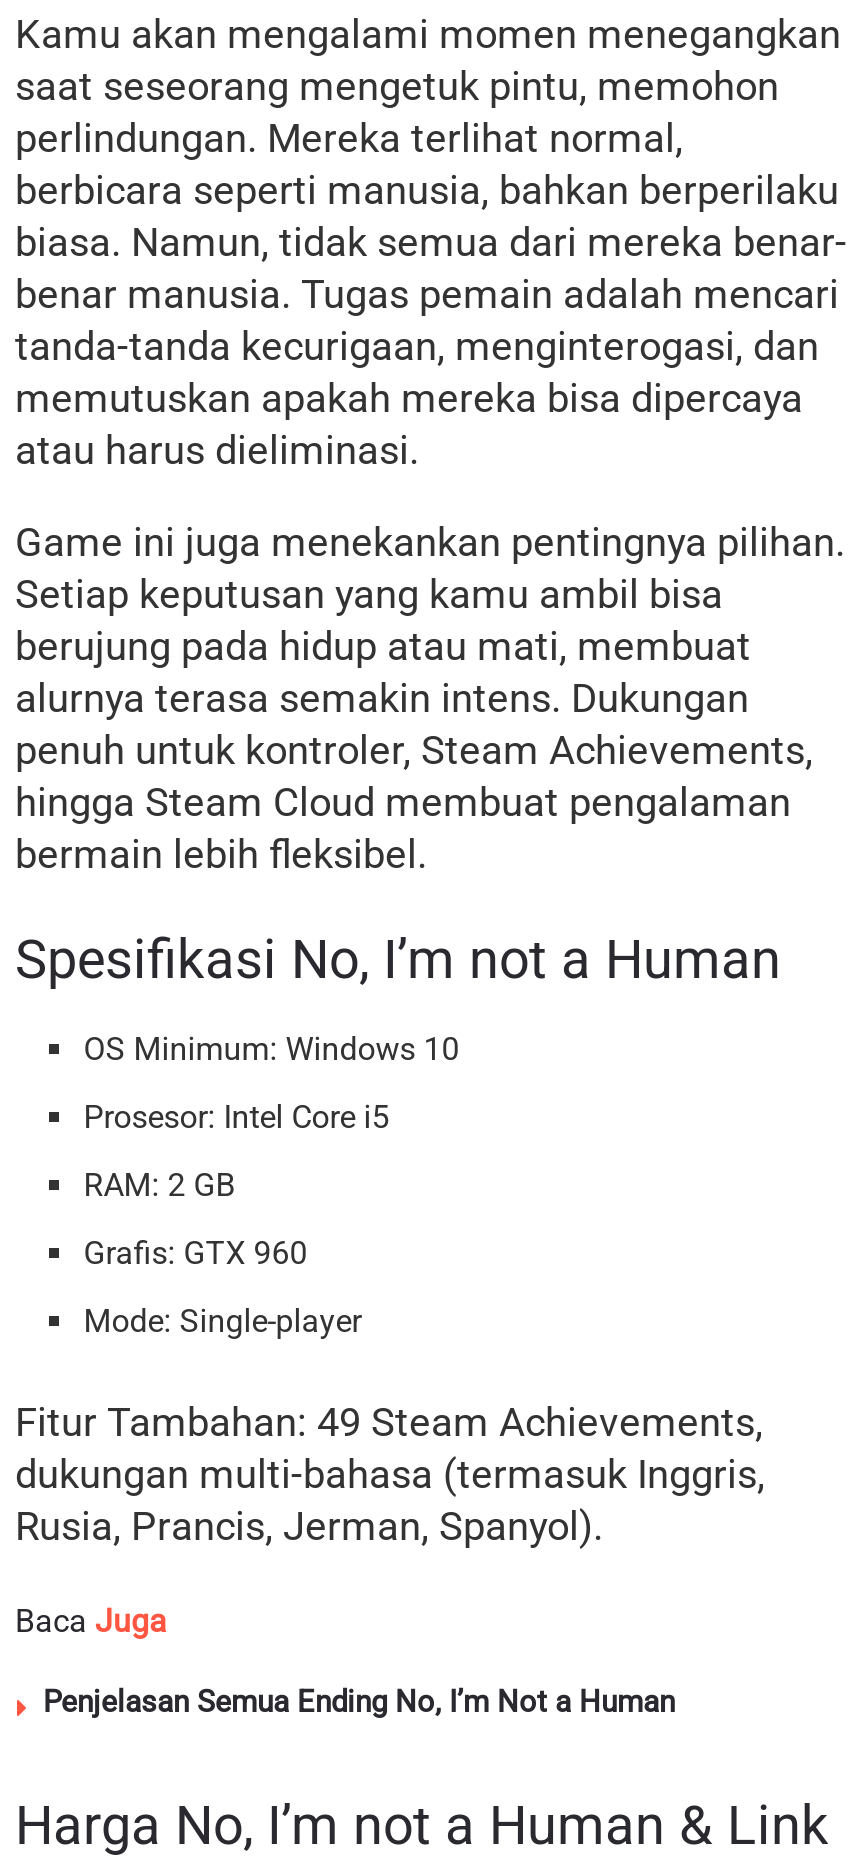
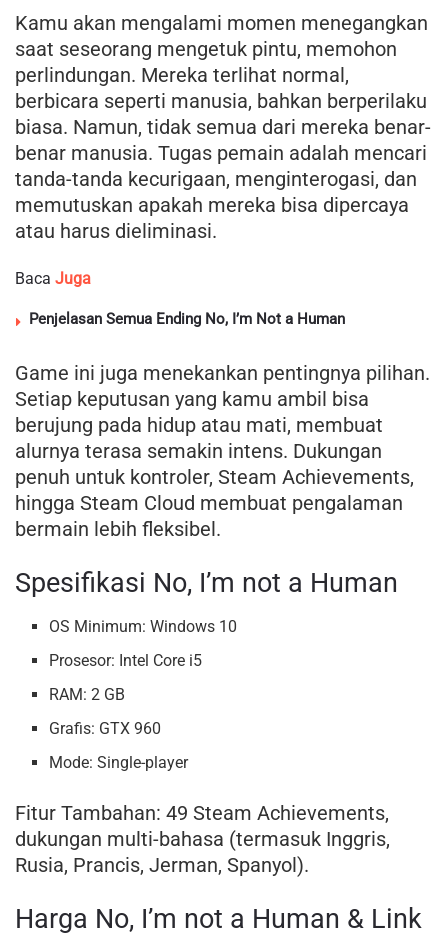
moved down: Game ini juga menekankan pentingnya pilihan. | Setiap keputusan yang kamu ambil bisa | berujung pada hidup atau mati, membuat | ... | dukungan multi-bahasa (termasuk Inggris, | Rusia, Prancis, Jerman, Spanyol).

moved up: Baca Juga | Penjelasan Semua Ending No, I’m Not a Human
